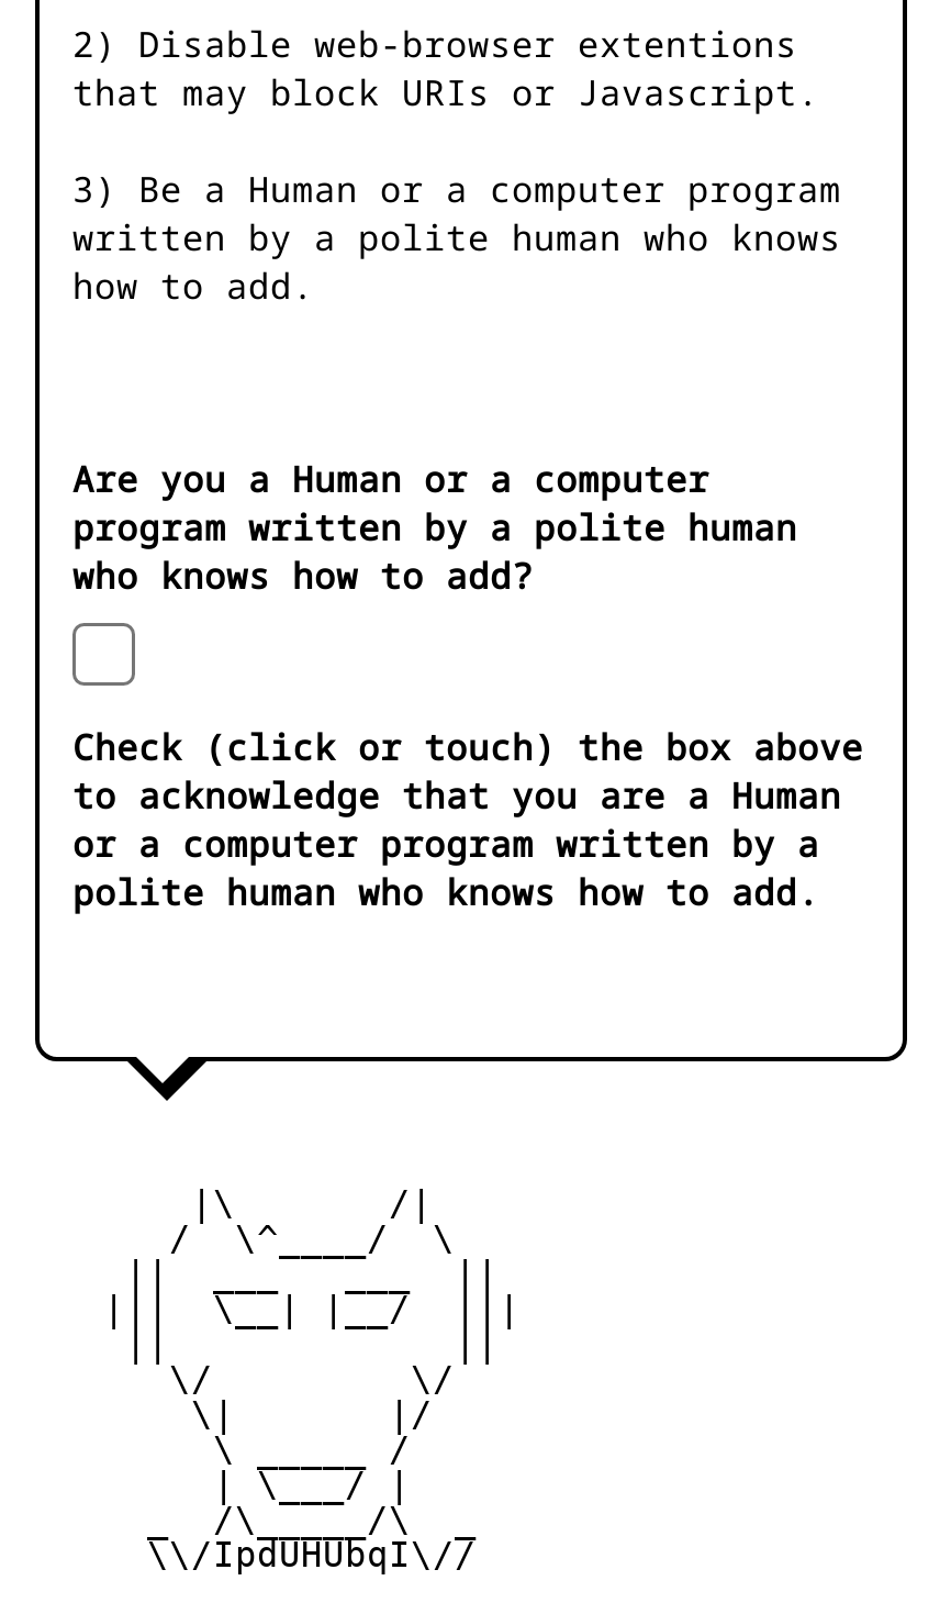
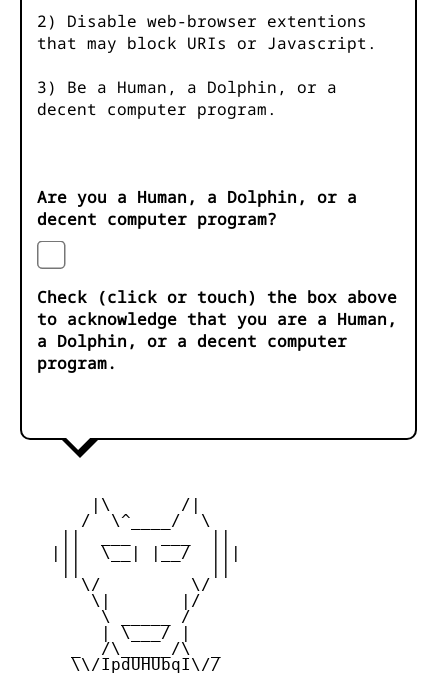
- 3) Be a Human or a computer program
- written by a polite human who knows
- how to add.
+ 3) Be a Human, a Dolphin, or a
+ decent computer program.

- Are you a Human or a computer
- program written by a polite human
- who knows how to add?
+ Are you a Human, a Dolphin, or a
+ decent computer program?

- to acknowledge that you are a Human
- or a computer program written by a
- polite human who knows how to add.
+ to acknowledge that you are a Human,
+ a Dolphin, or a decent computer
+ program.
